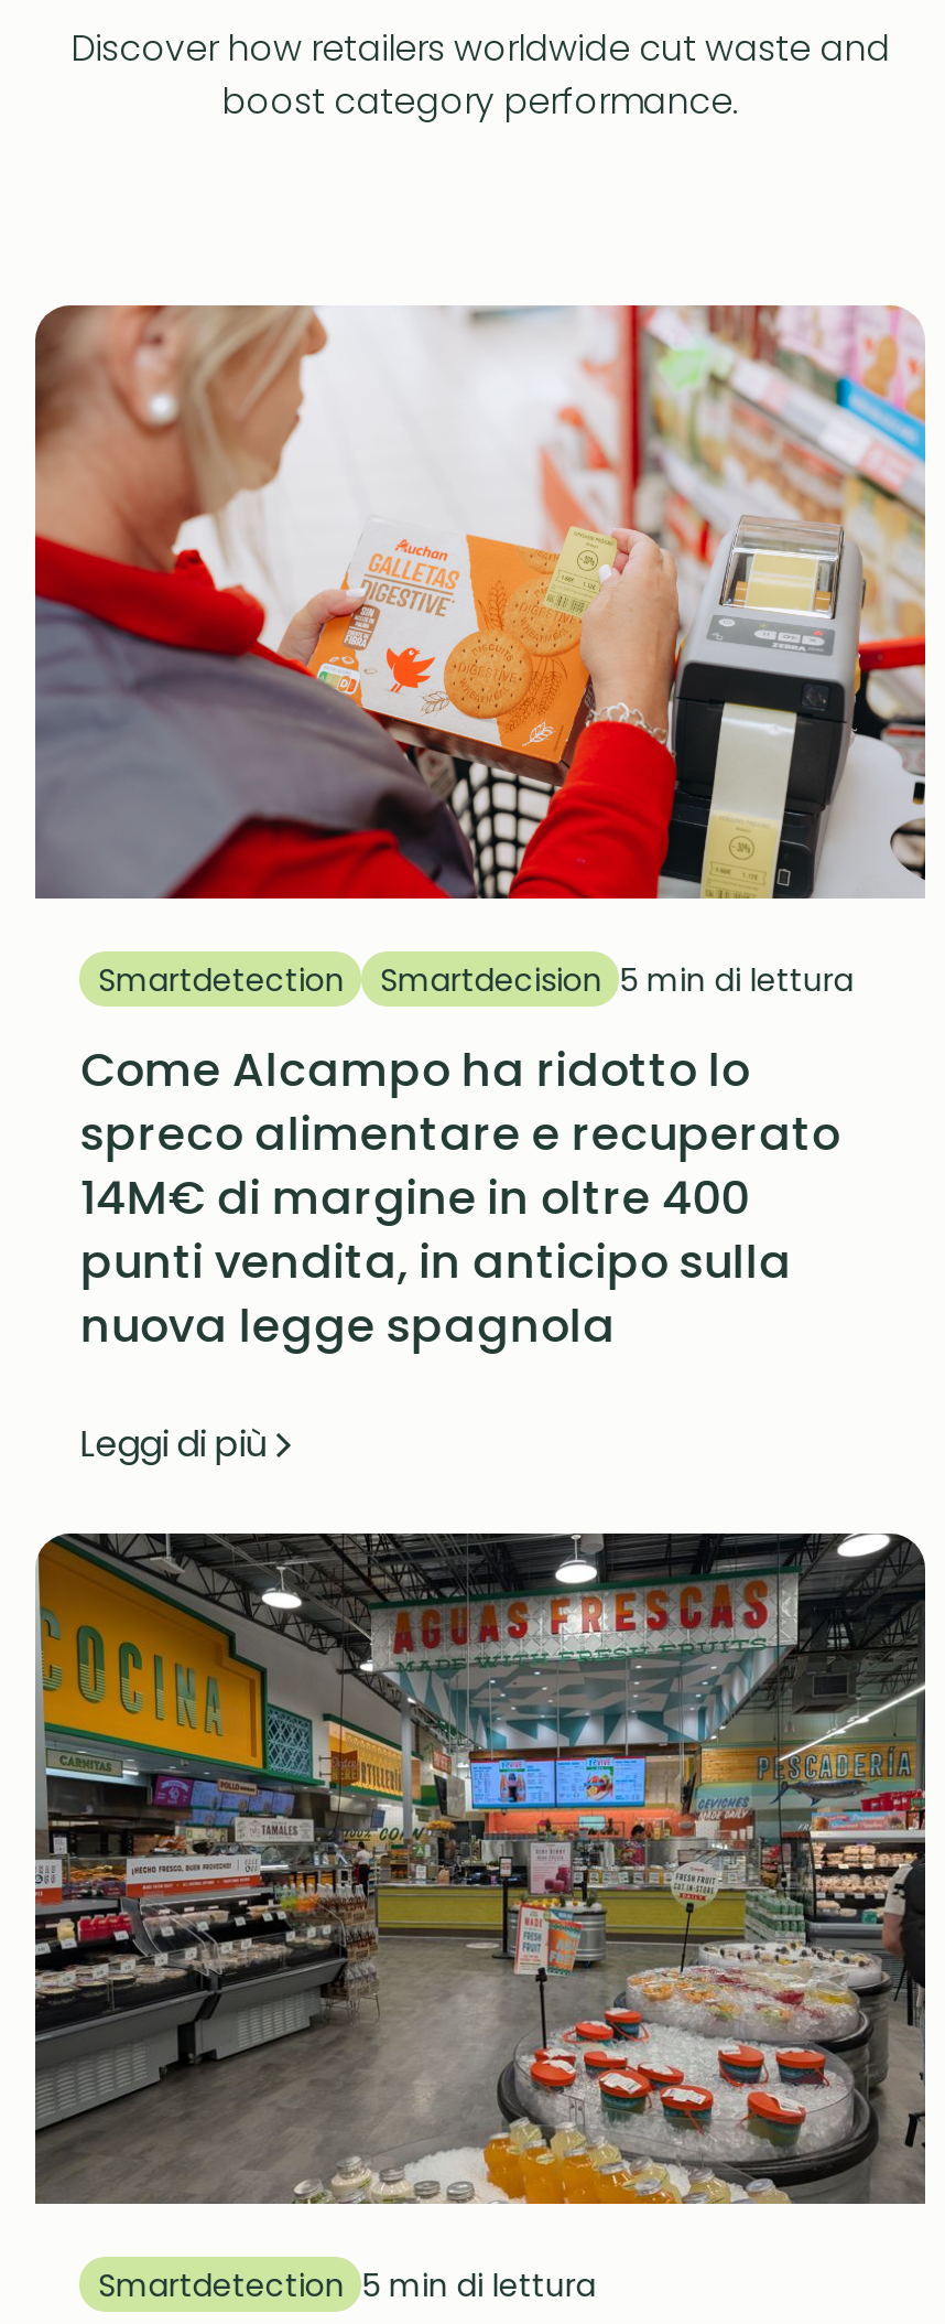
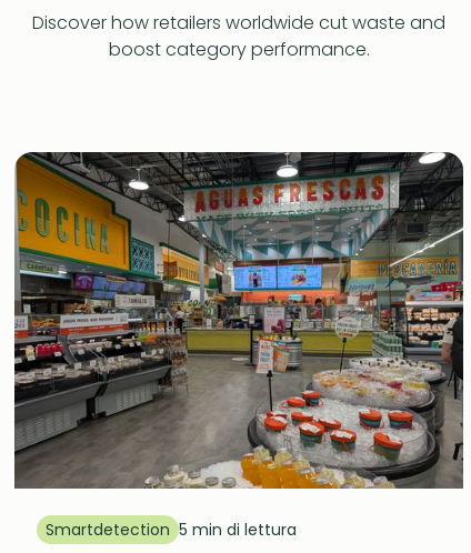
- [image]
- Smartdetection
- Smartdecision 5 min di lettura
- Come Alcampo ha ridotto lo
- spreco alimentare e recuperato
- 14M€ di margine in oltre 400
- punti vendita, in anticipo sulla
- nuova legge spagnola
- Leggi di più
